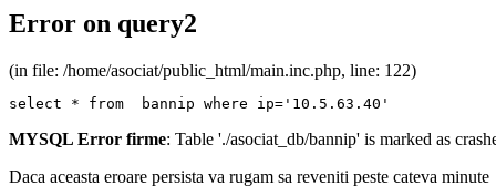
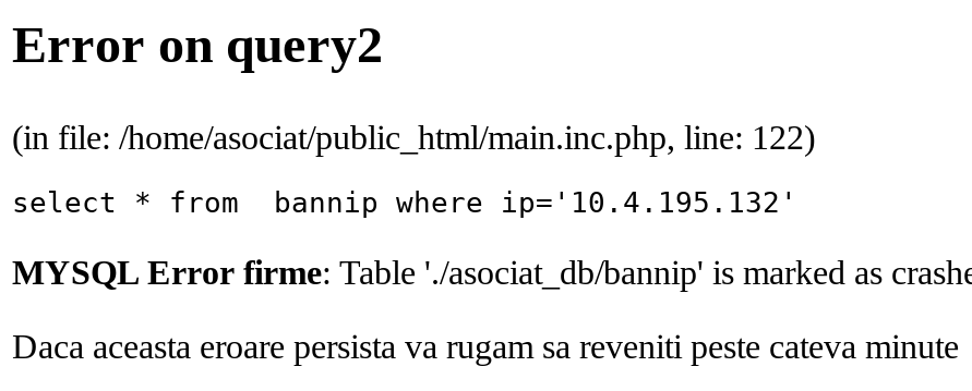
- select * from bannip where ip='10.5.63.40'
+ select * from bannip where ip='10.4.195.132'
